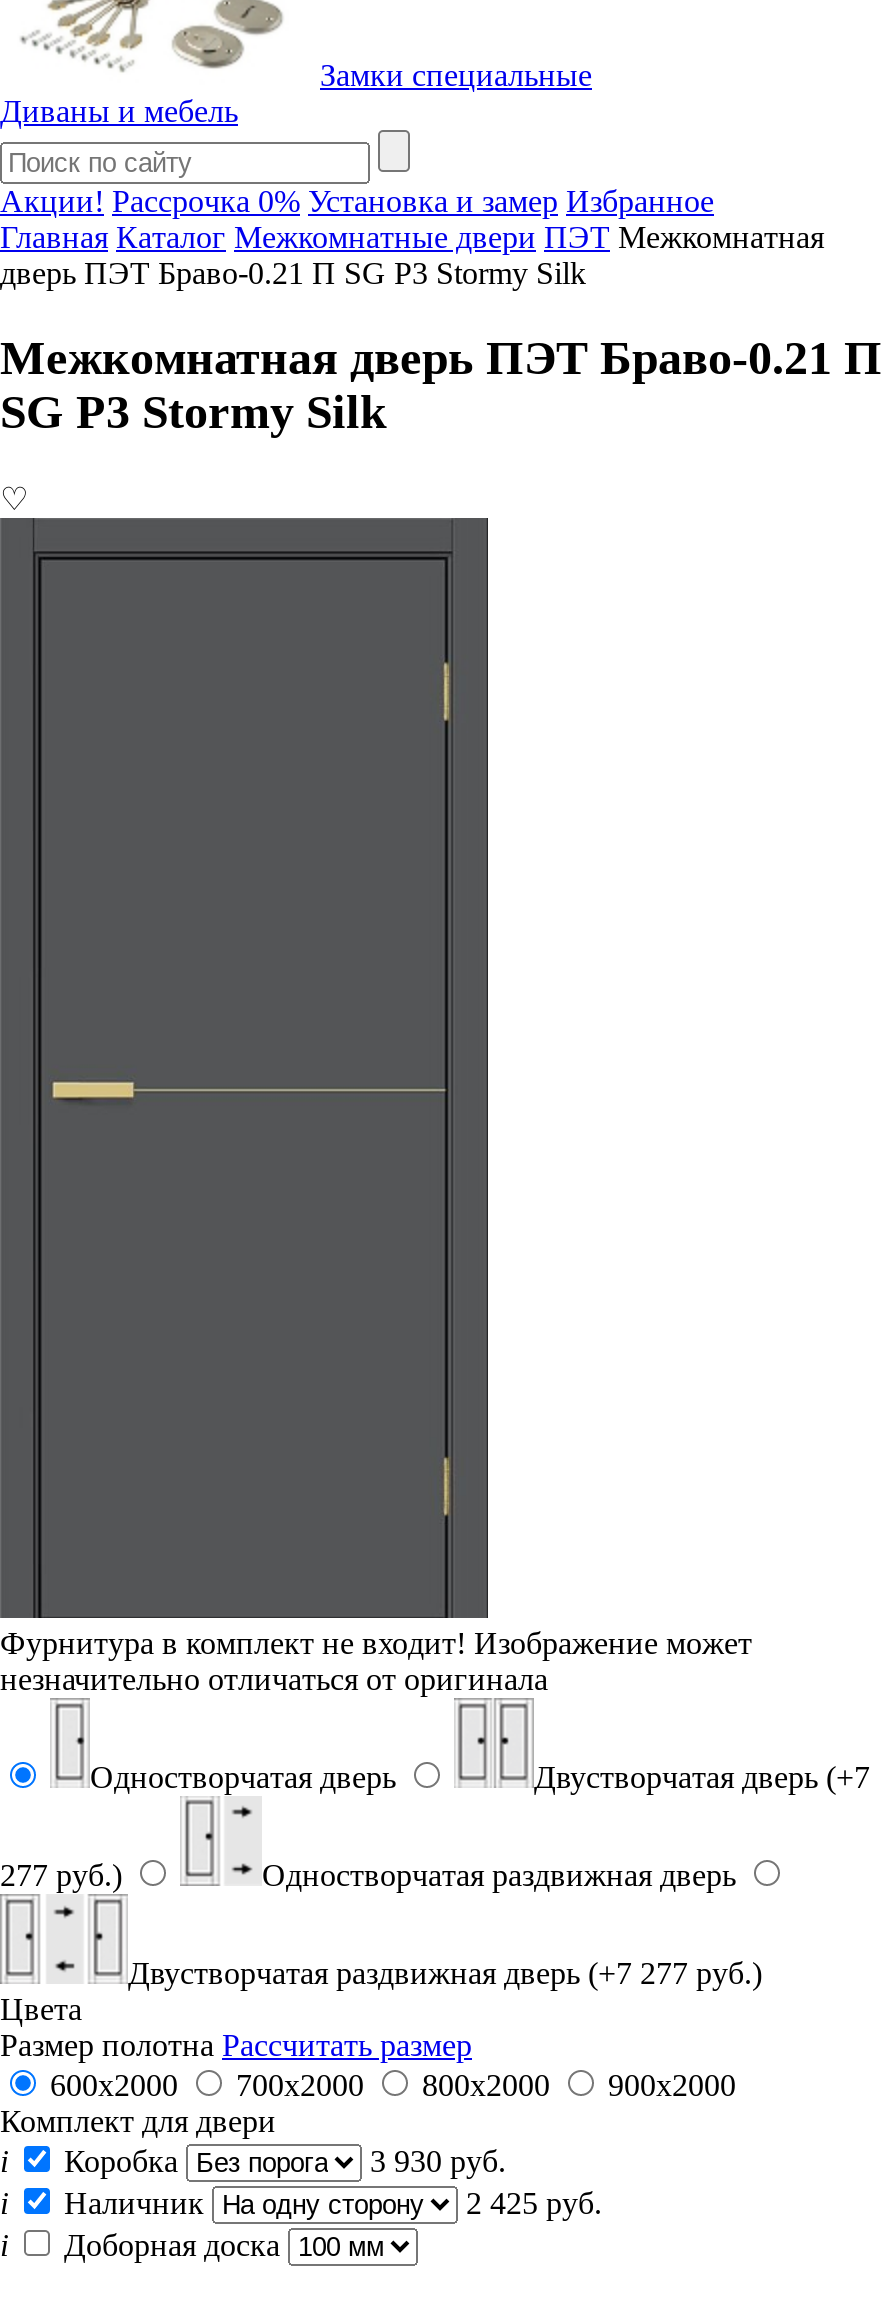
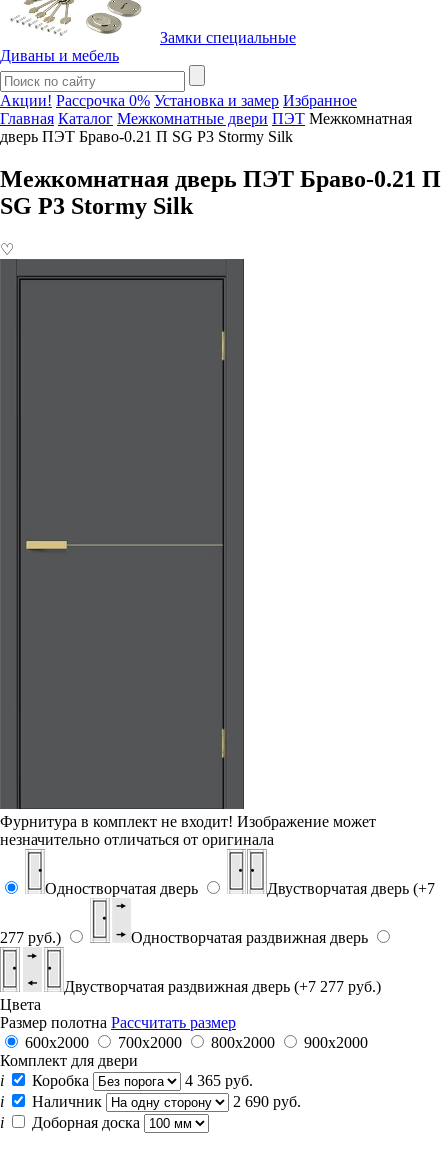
- 3 930 руб.
+ 4 365 руб.

- 2 425 руб.
+ 2 690 руб.
